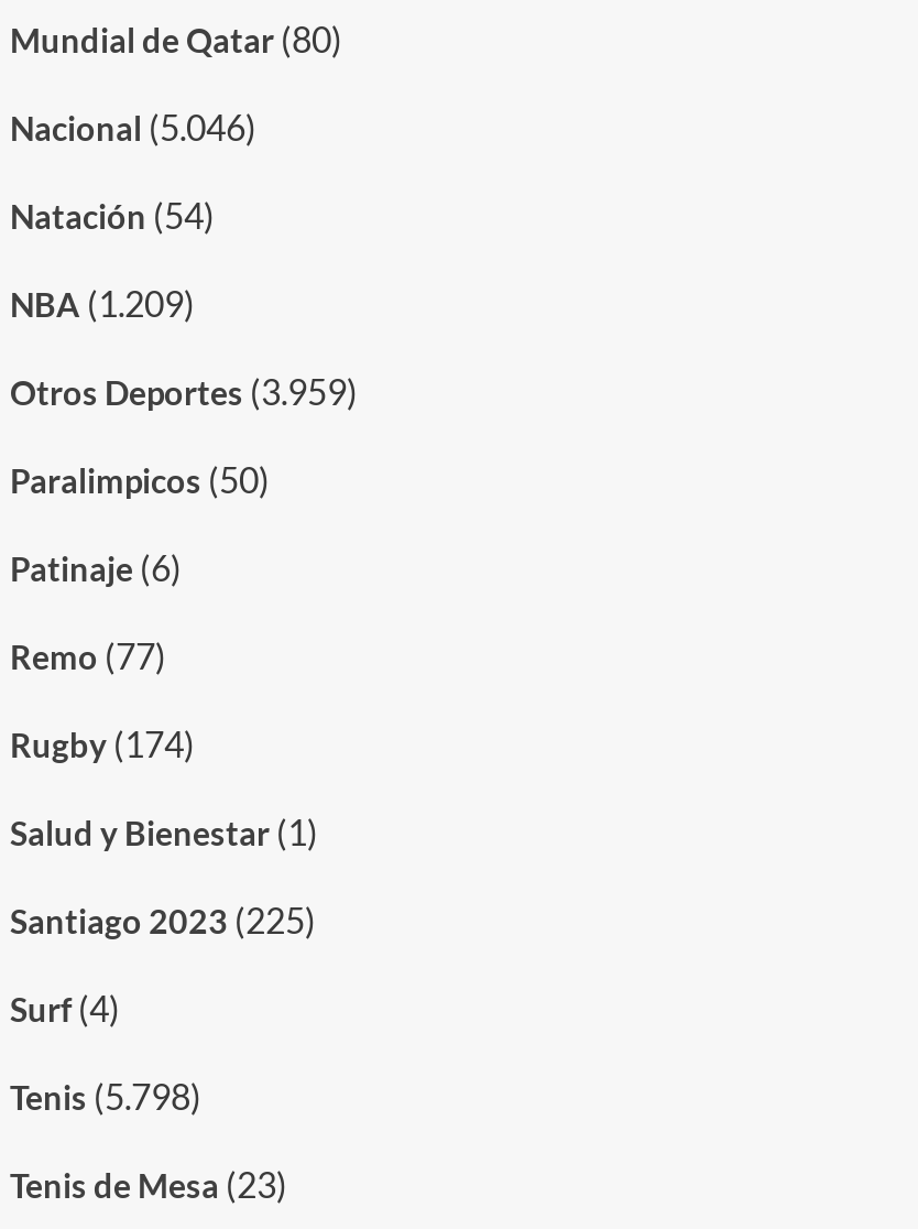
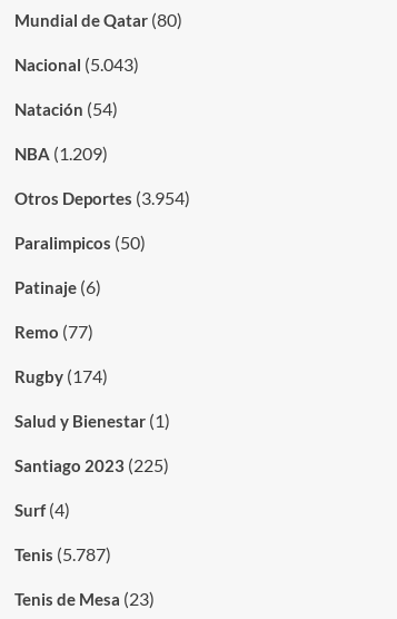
- Nacional (5.046)
+ Nacional (5.043)

- Otros Deportes (3.959)
+ Otros Deportes (3.954)

- Tenis (5.798)
+ Tenis (5.787)
